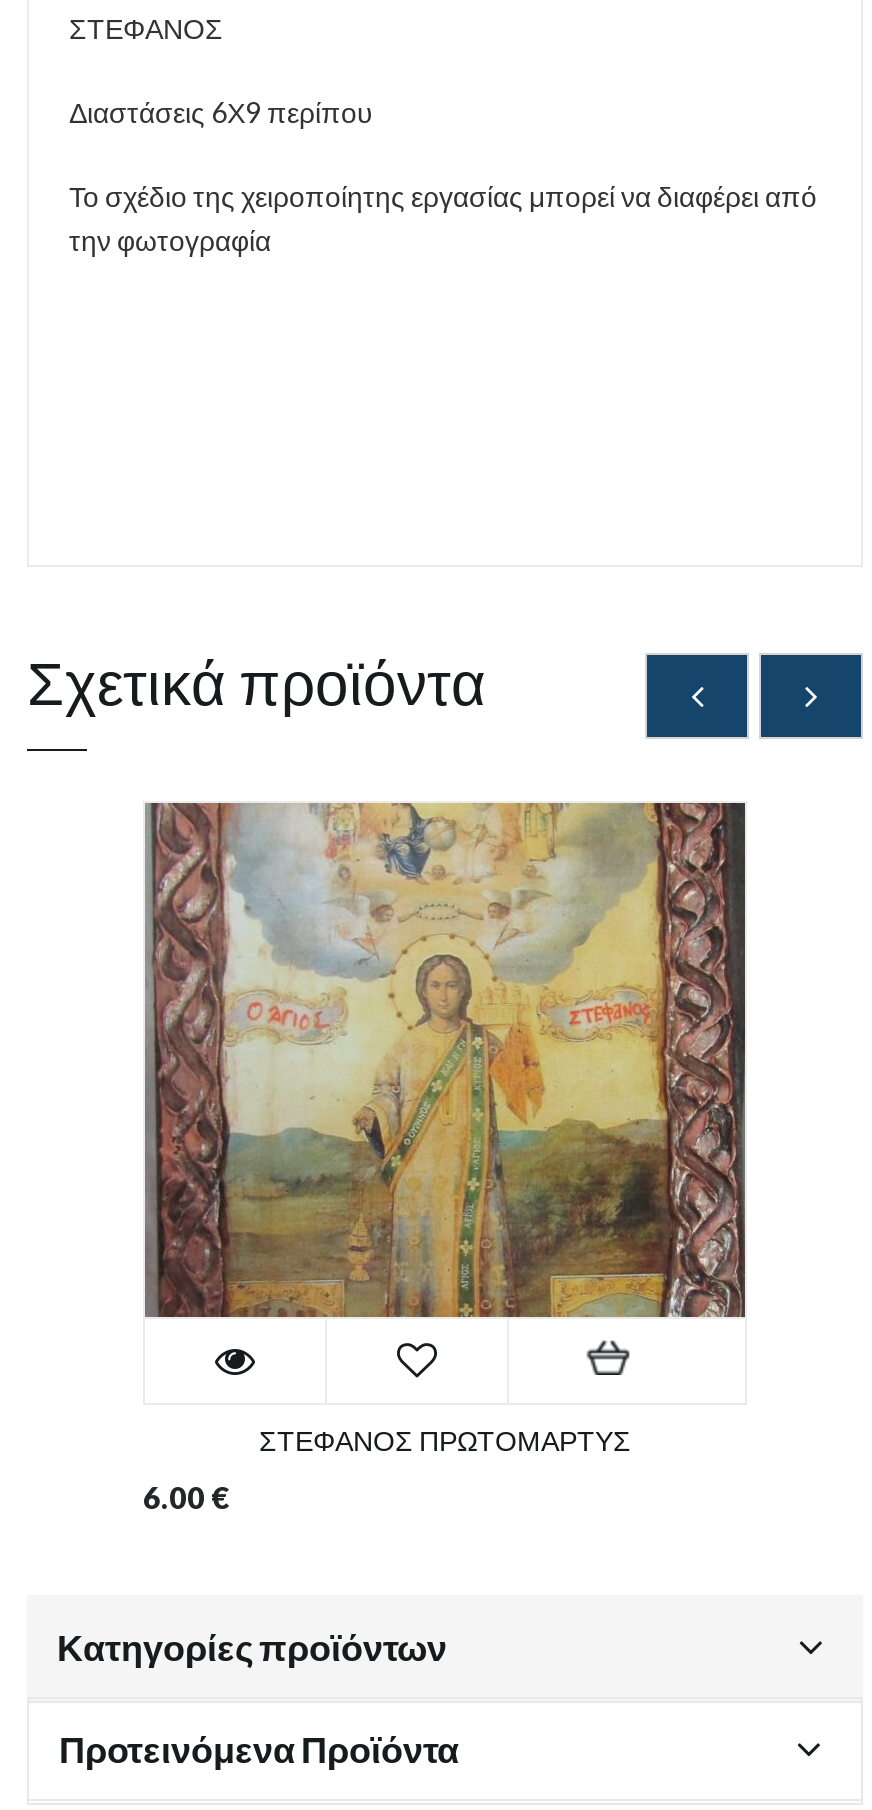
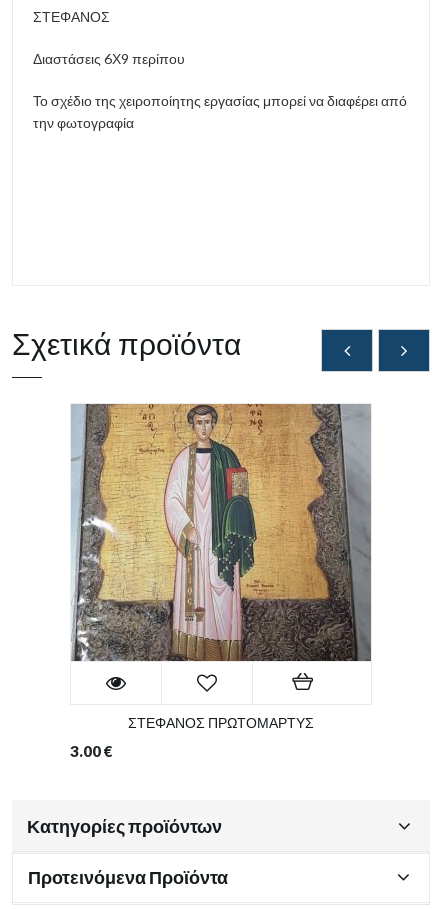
- [image]
+ [image]

- 6.00 €
+ 3.00 €
